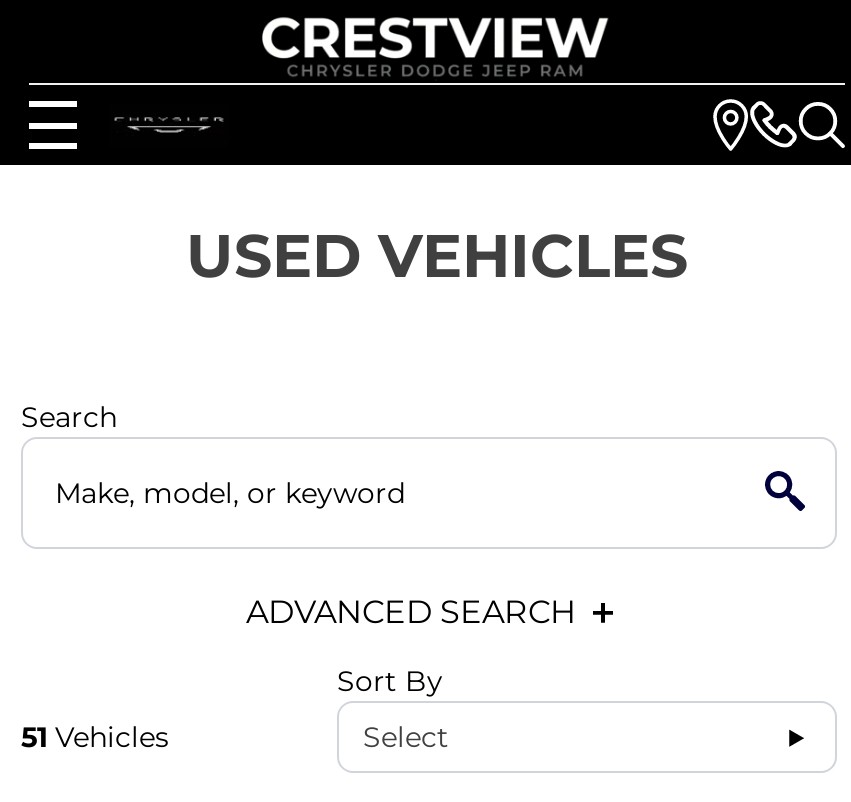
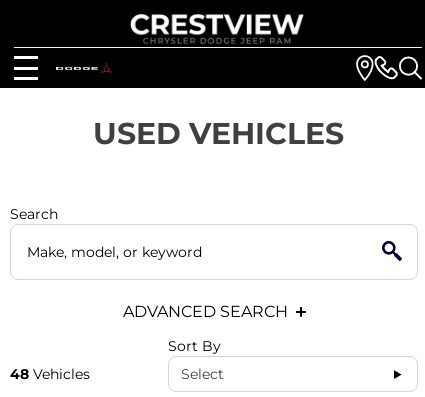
- 51 Vehicles
+ 48 Vehicles
